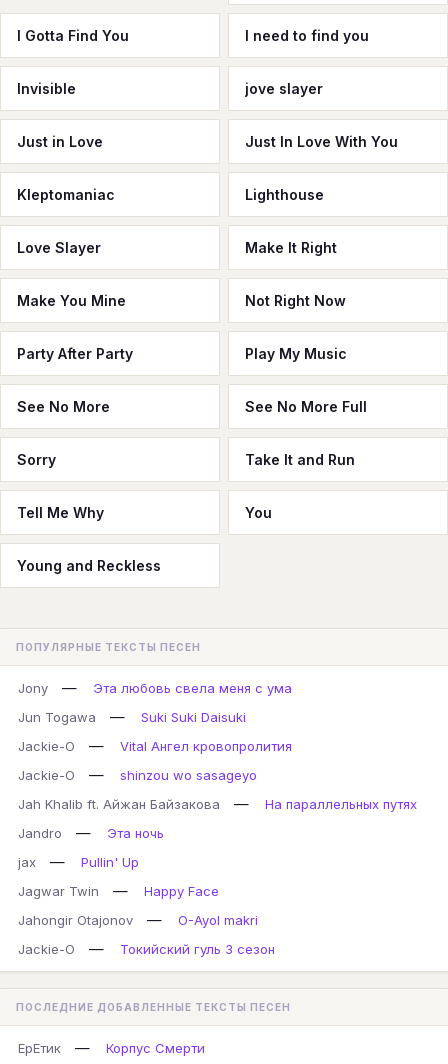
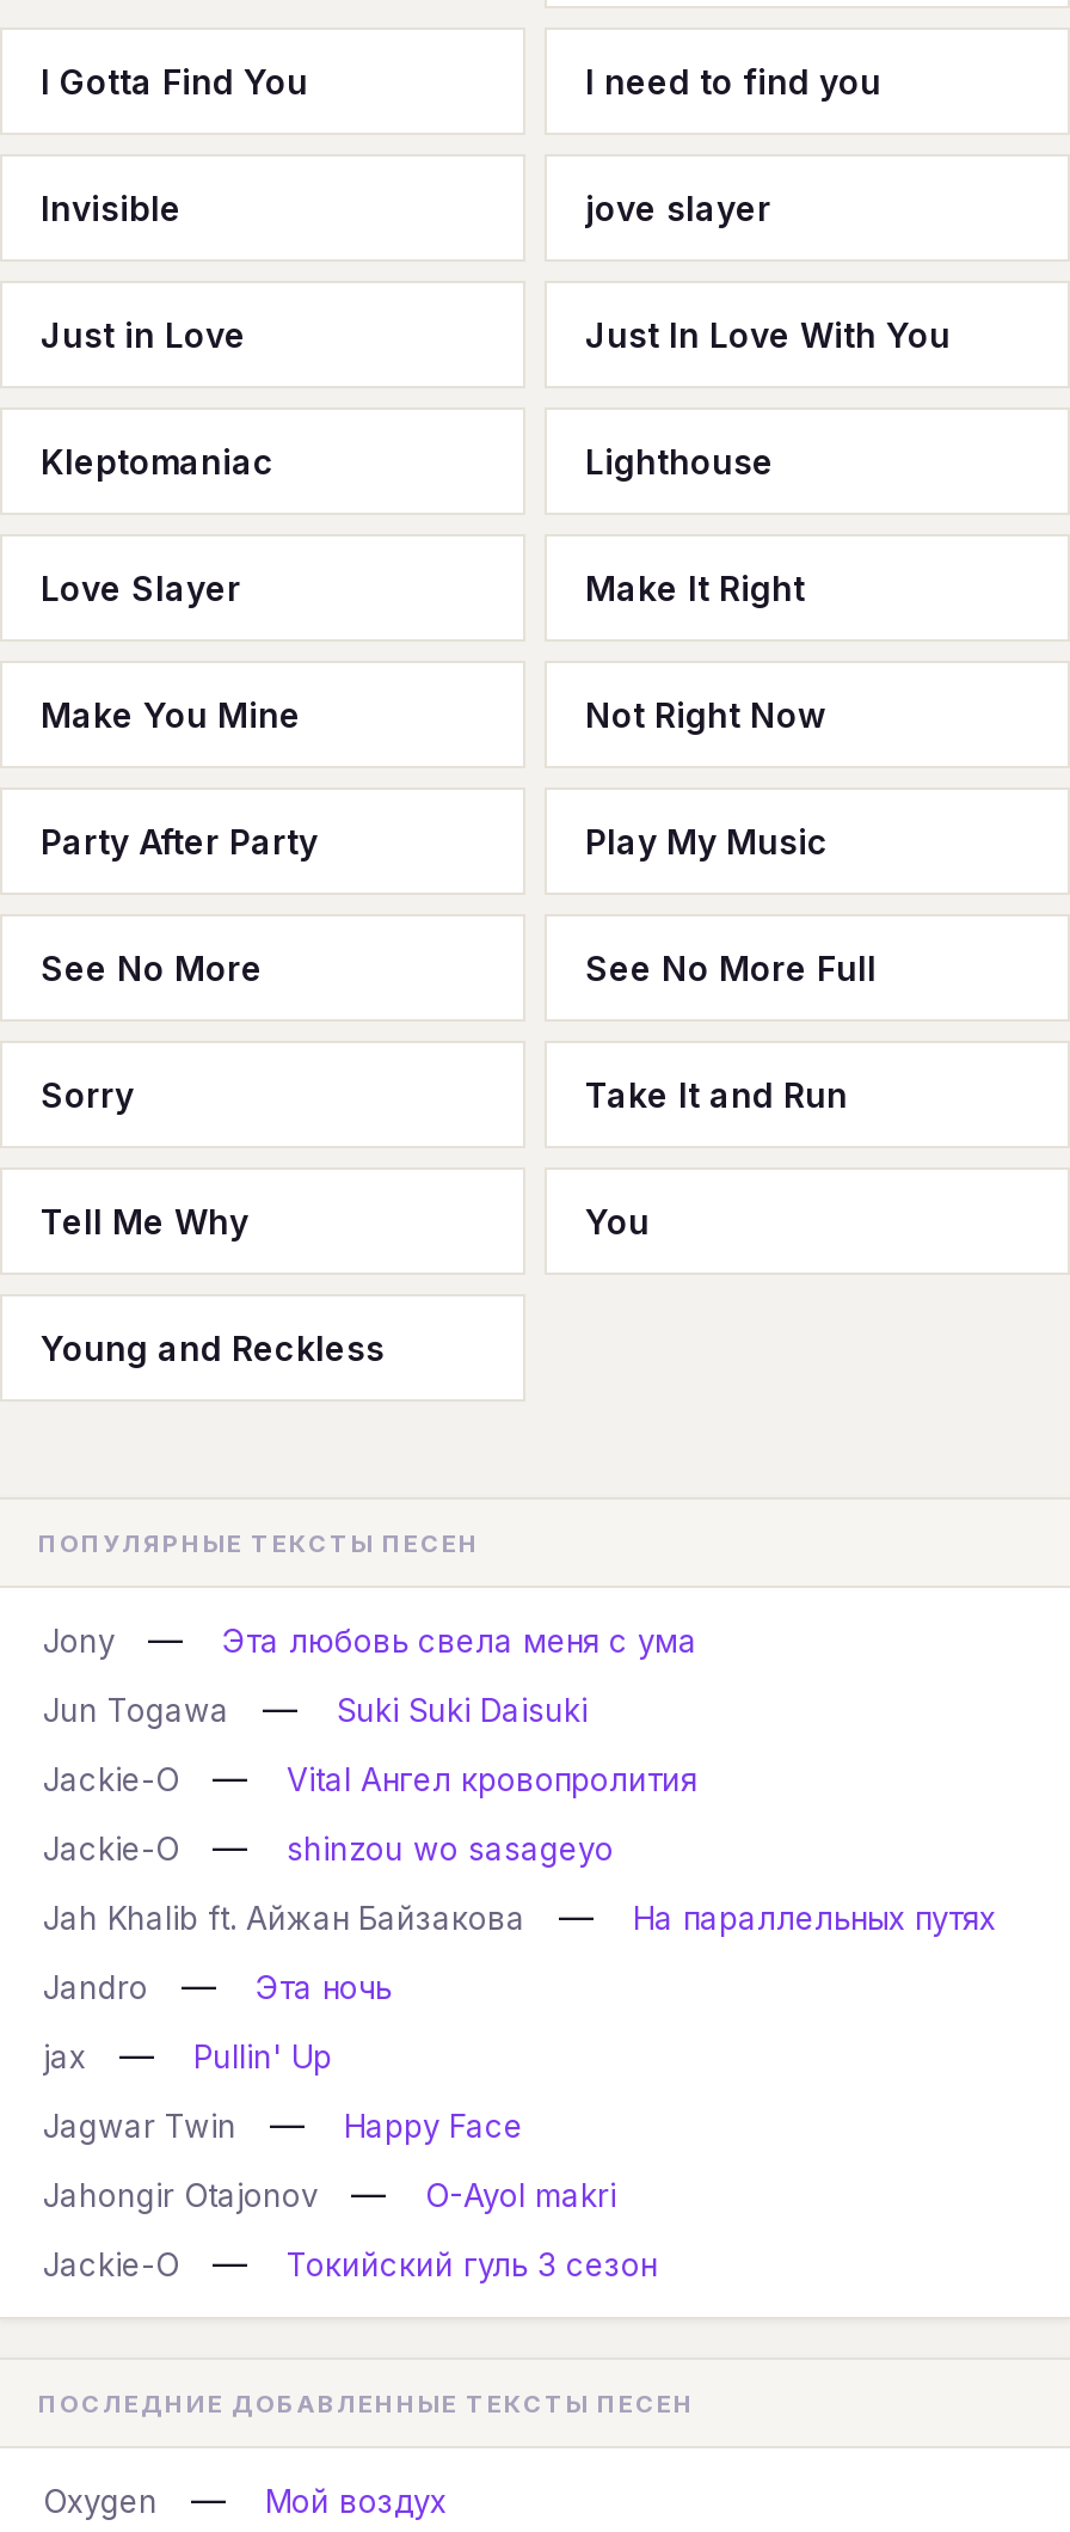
- ЕрЕтик
+ Oxygen

- Корпус Смерти
+ Мой воздух
